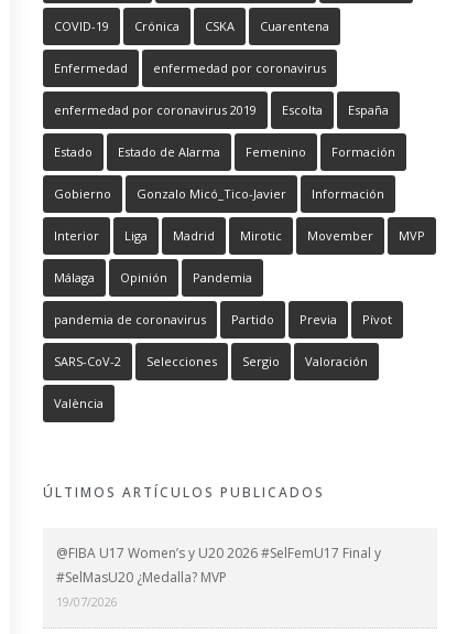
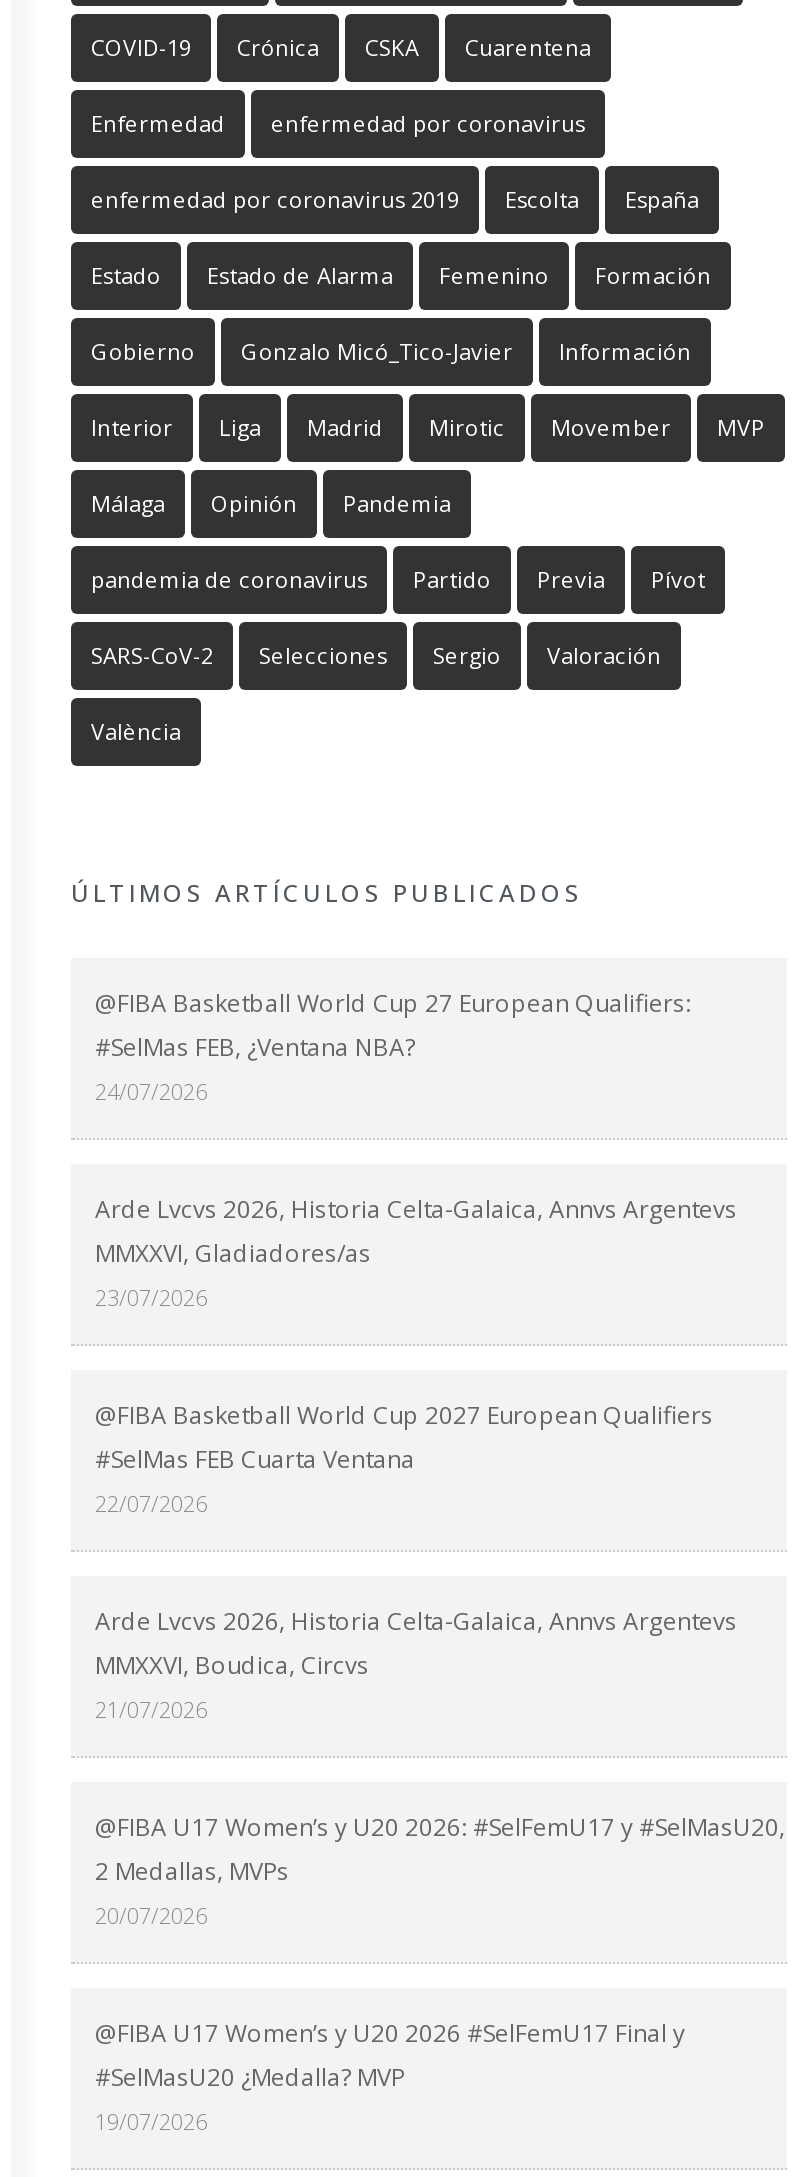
+ @FIBA Basketball World Cup 27 European Qualifiers:
+ #SelMas FEB, ¿Ventana NBA?
+ 24/07/2026

+ Arde Lvcvs 2026, Historia Celta-Galaica, Annvs Argentevs
+ MMXXVI, Gladiadores/as
+ 23/07/2026

+ @FIBA Basketball World Cup 2027 European Qualifiers
+ #SelMas FEB Cuarta Ventana
+ 22/07/2026

+ Arde Lvcvs 2026, Historia Celta-Galaica, Annvs Argentevs
+ MMXXVI, Boudica, Circvs
+ 21/07/2026

+ @FIBA U17 Women’s y U20 2026: #SelFemU17 y #SelMasU20,
+ 2 Medallas, MVPs
+ 20/07/2026
